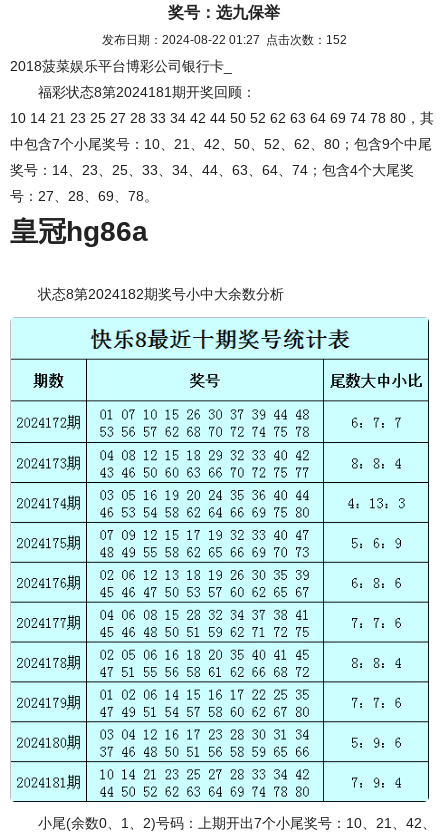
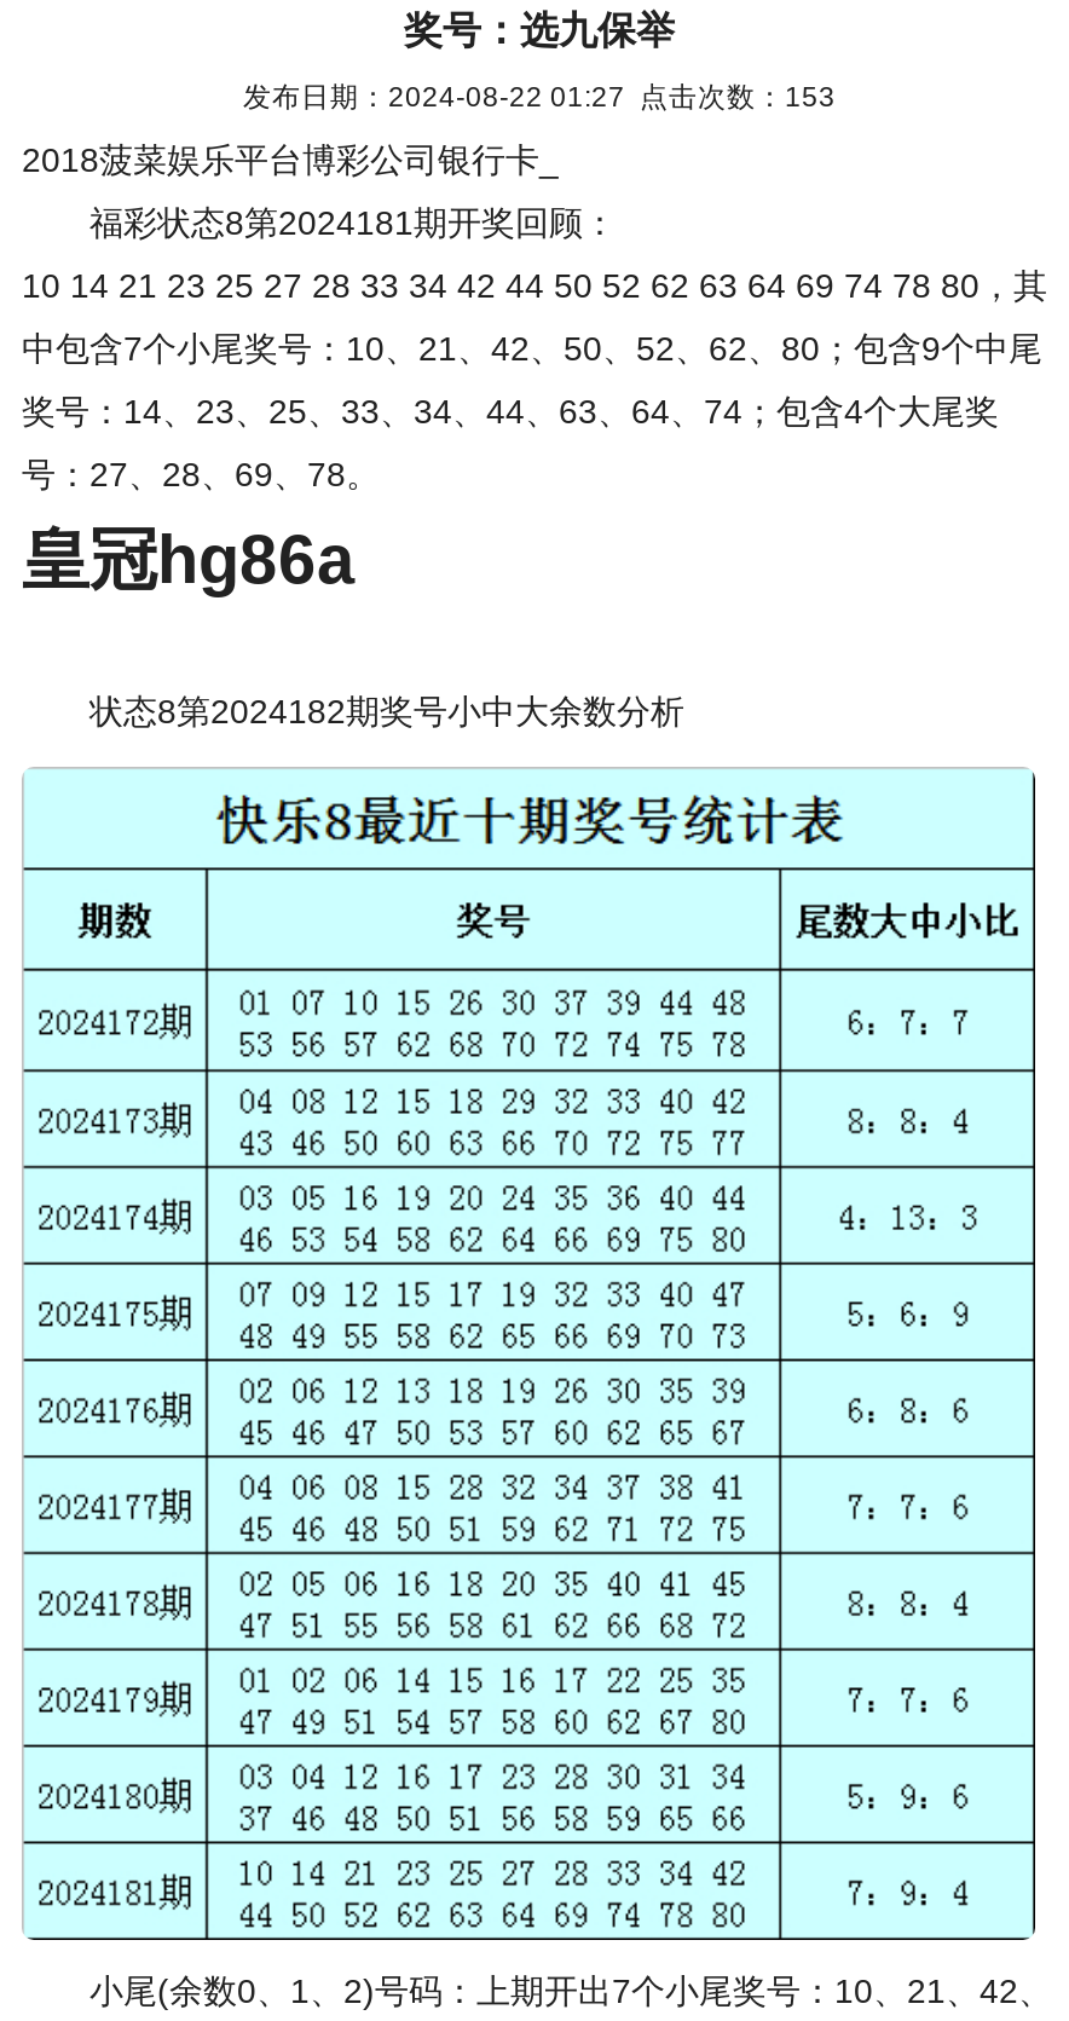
- 发布日期：2024-08-22 01:27 点击次数：152
+ 发布日期：2024-08-22 01:27 点击次数：153
